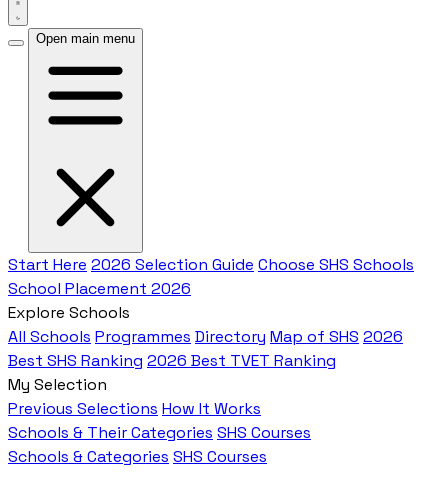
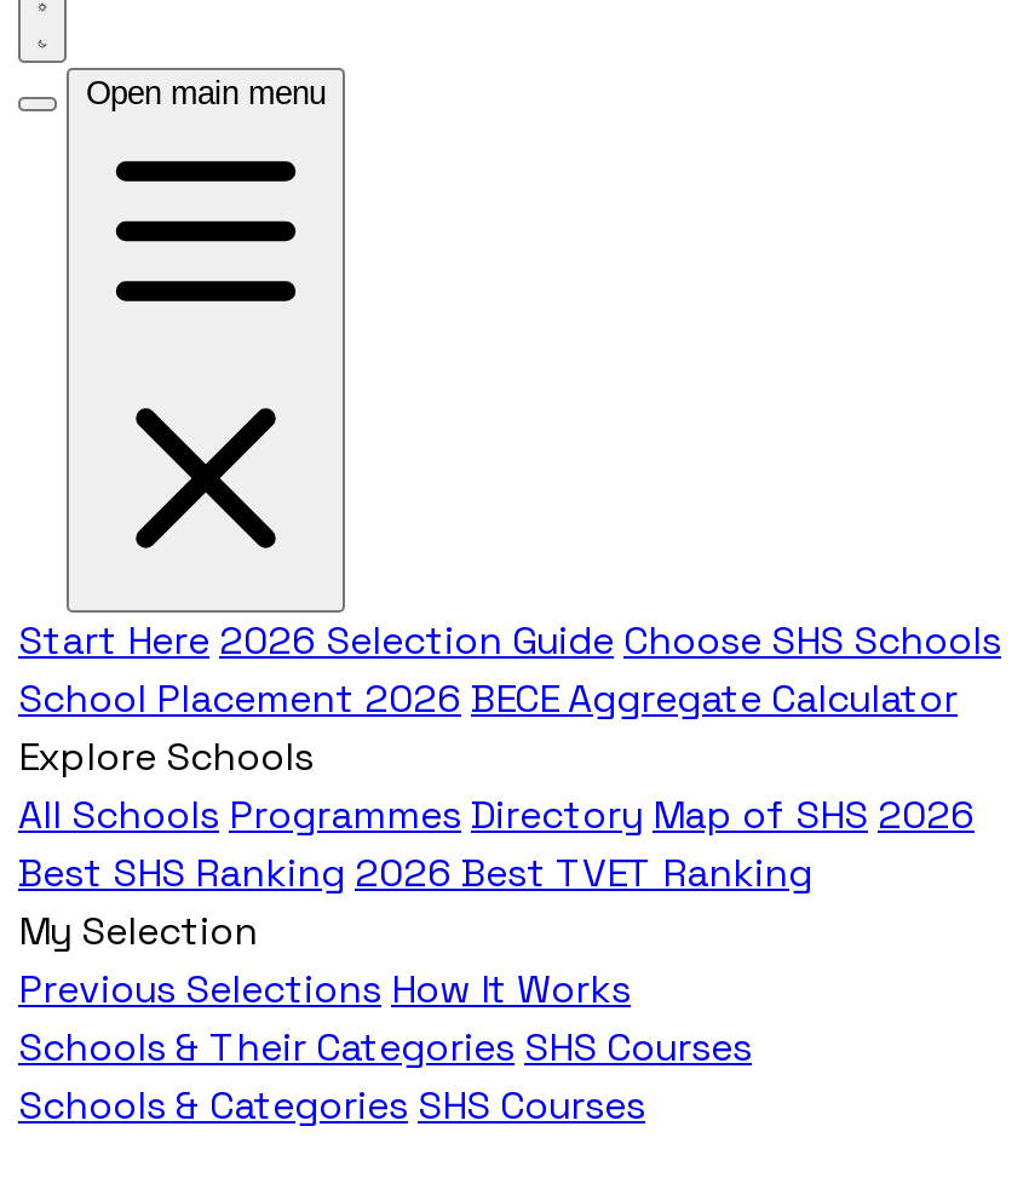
- School Placement 2026
+ School Placement 2026 BECE Aggregate Calculator
